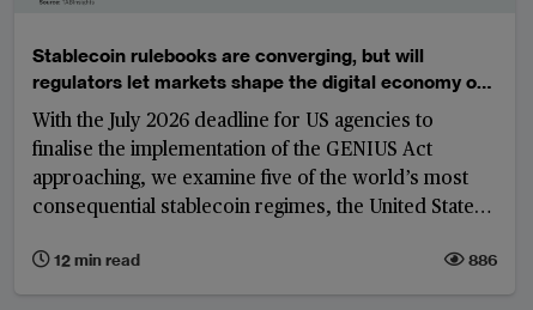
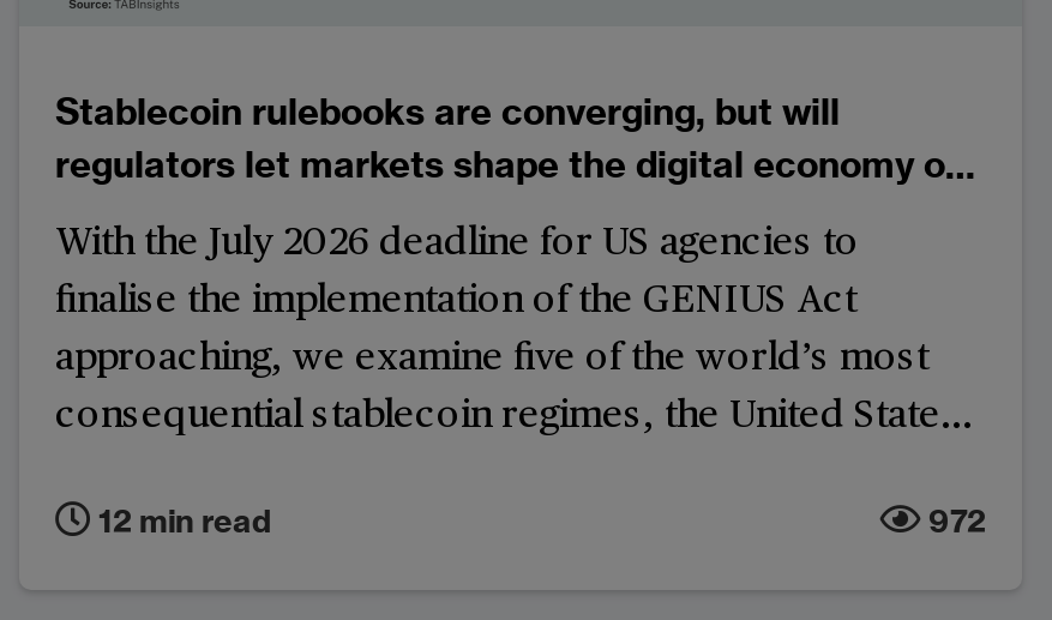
- 886
+ 972
